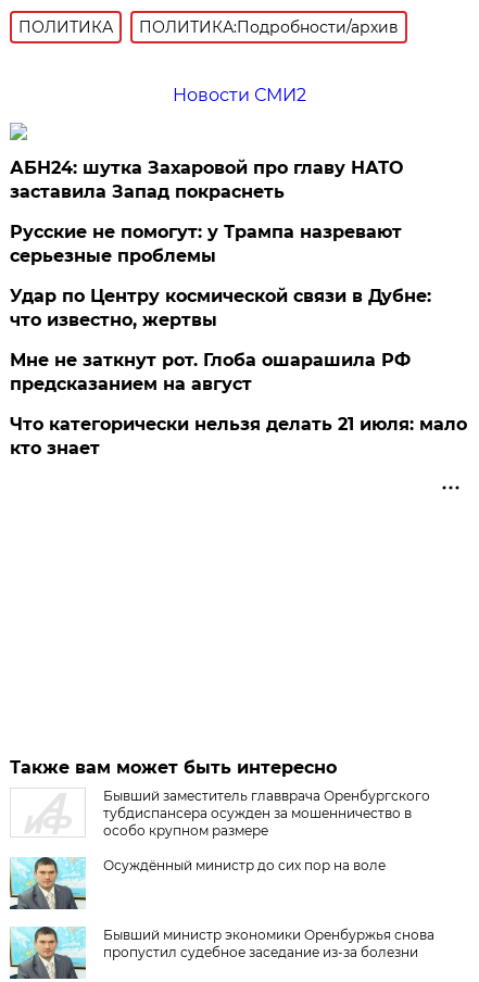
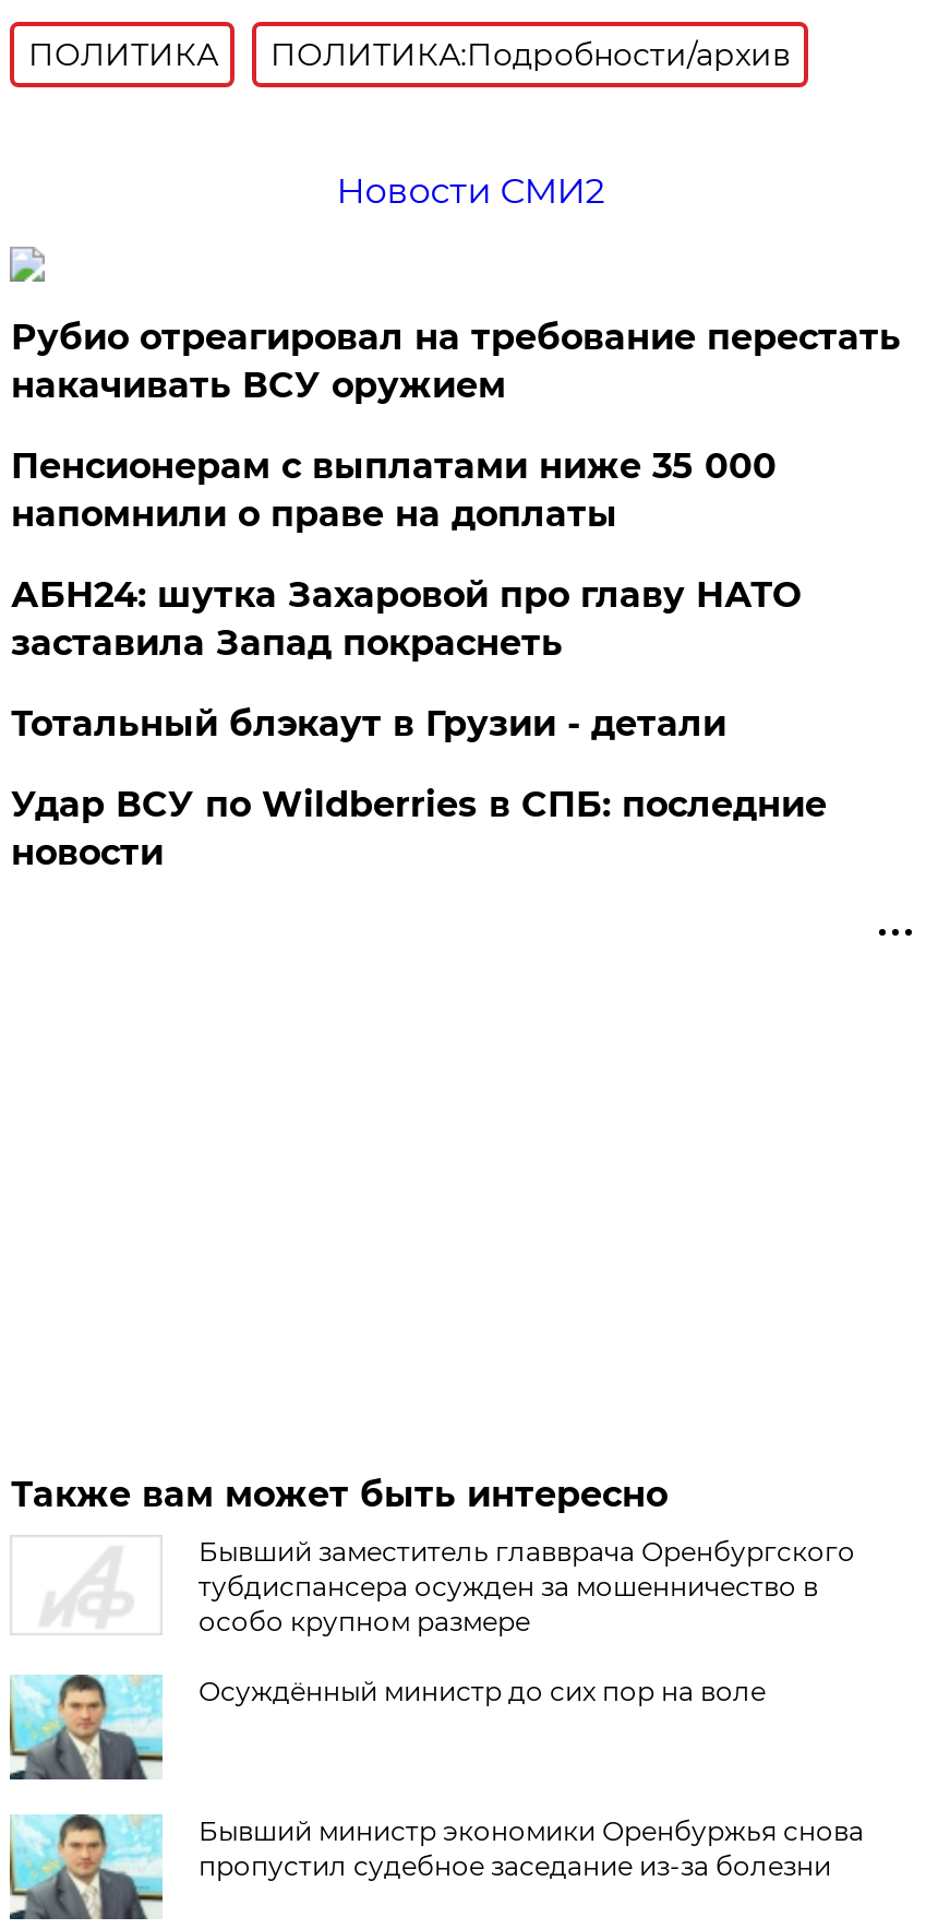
+ Рубио отреагировал на требование перестать
+ накачивать ВСУ оружием
+ Пенсионерам с выплатами ниже 35 000
+ напомнили о праве на доплаты

moved down: АБН24: шутка Захаровой про главу НАТО | заставила Запад покраснеть

- Русские не помогут: у Трампа назревают
- серьезные проблемы
- Удар по Центру космической связи в Дубне:
- что известно, жертвы
- Мне не заткнут рот. Глоба ошарашила РФ
- предсказанием на август
- Что категорически нельзя делать 21 июля: мало
- кто знает
+ Тотальный блэкаут в Грузии - детали
+ Удар ВСУ по Wildberries в СПБ: последние
+ новости
